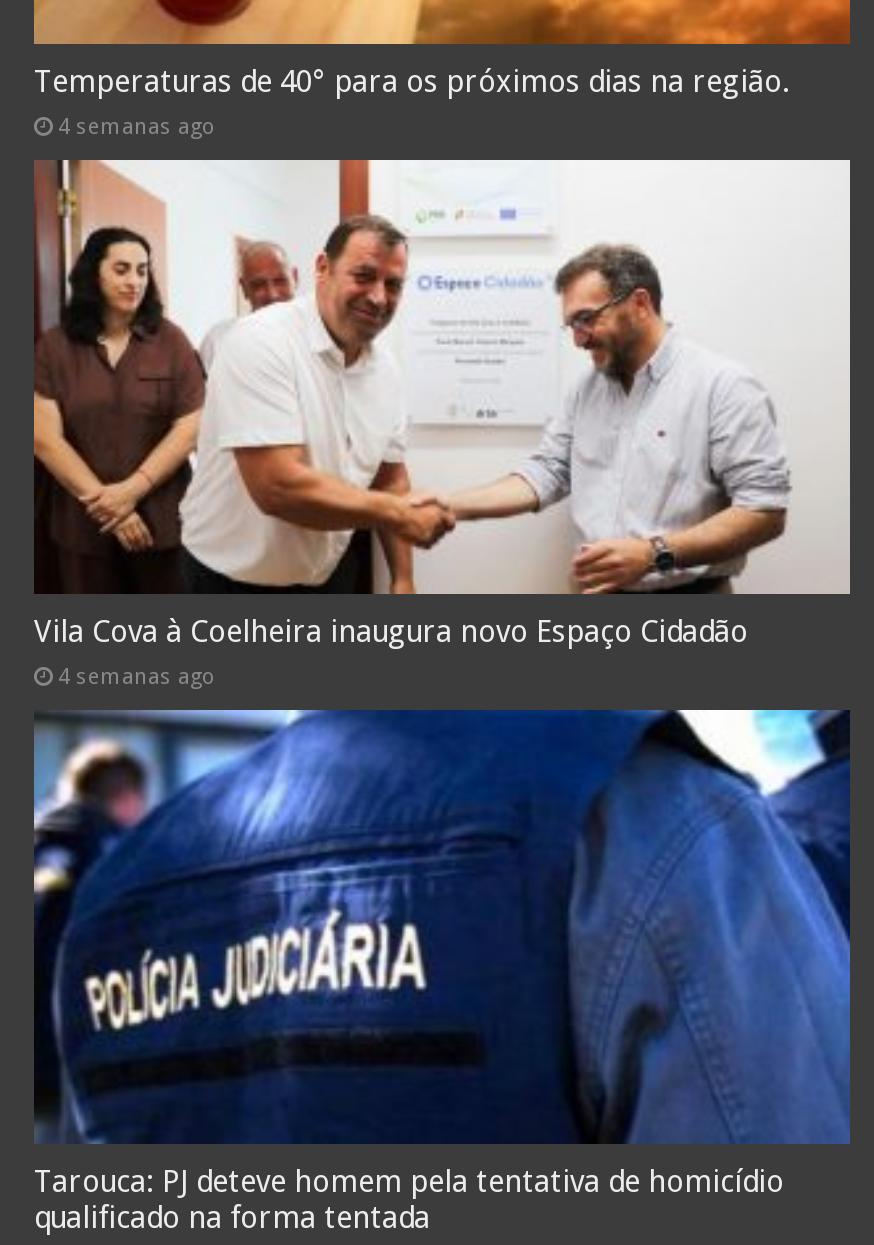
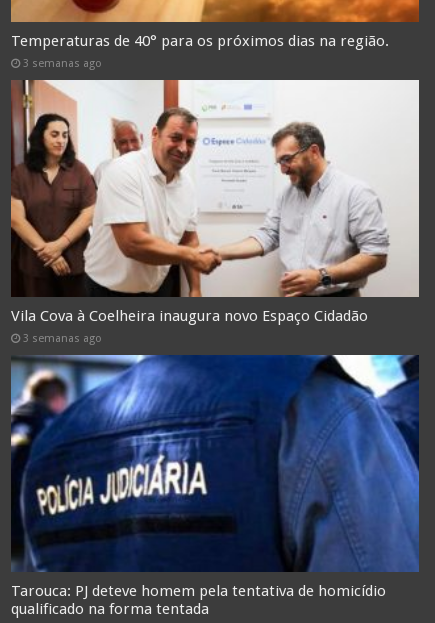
- 4 semanas ago
+ 3 semanas ago

- 4 semanas ago
+ 3 semanas ago
